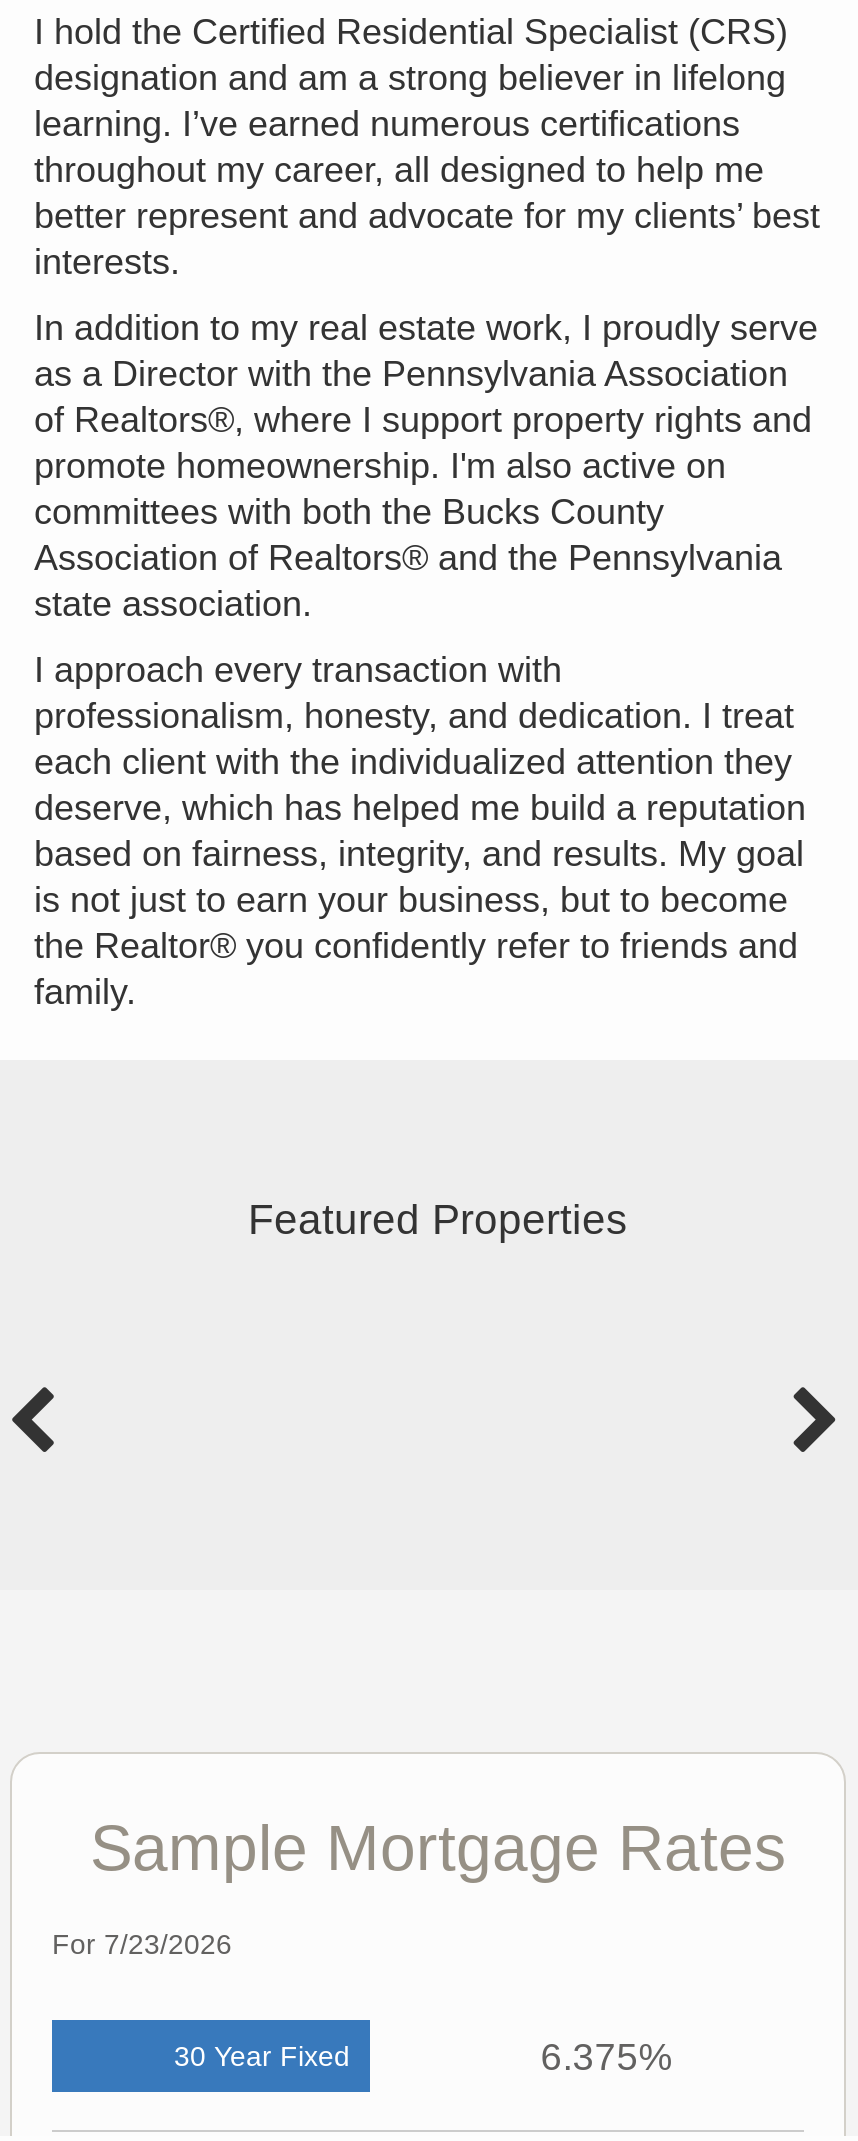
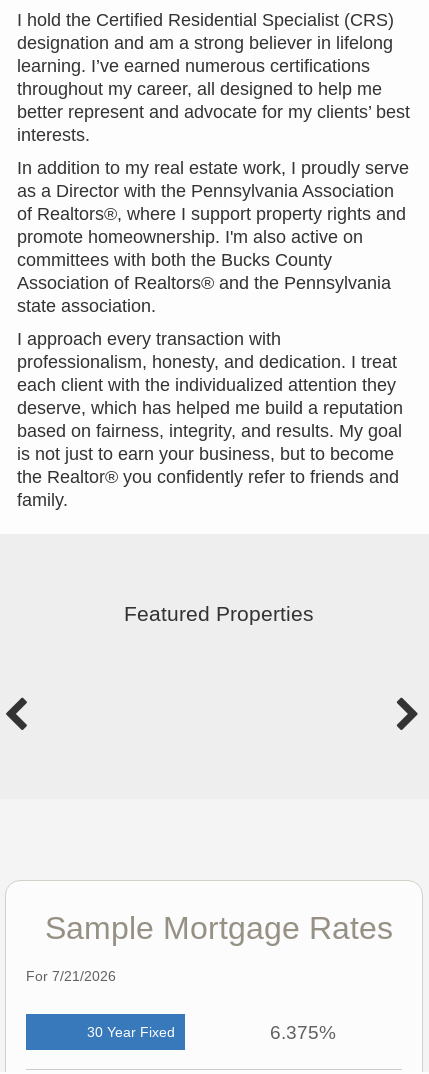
- For 7/23/2026
+ For 7/21/2026
